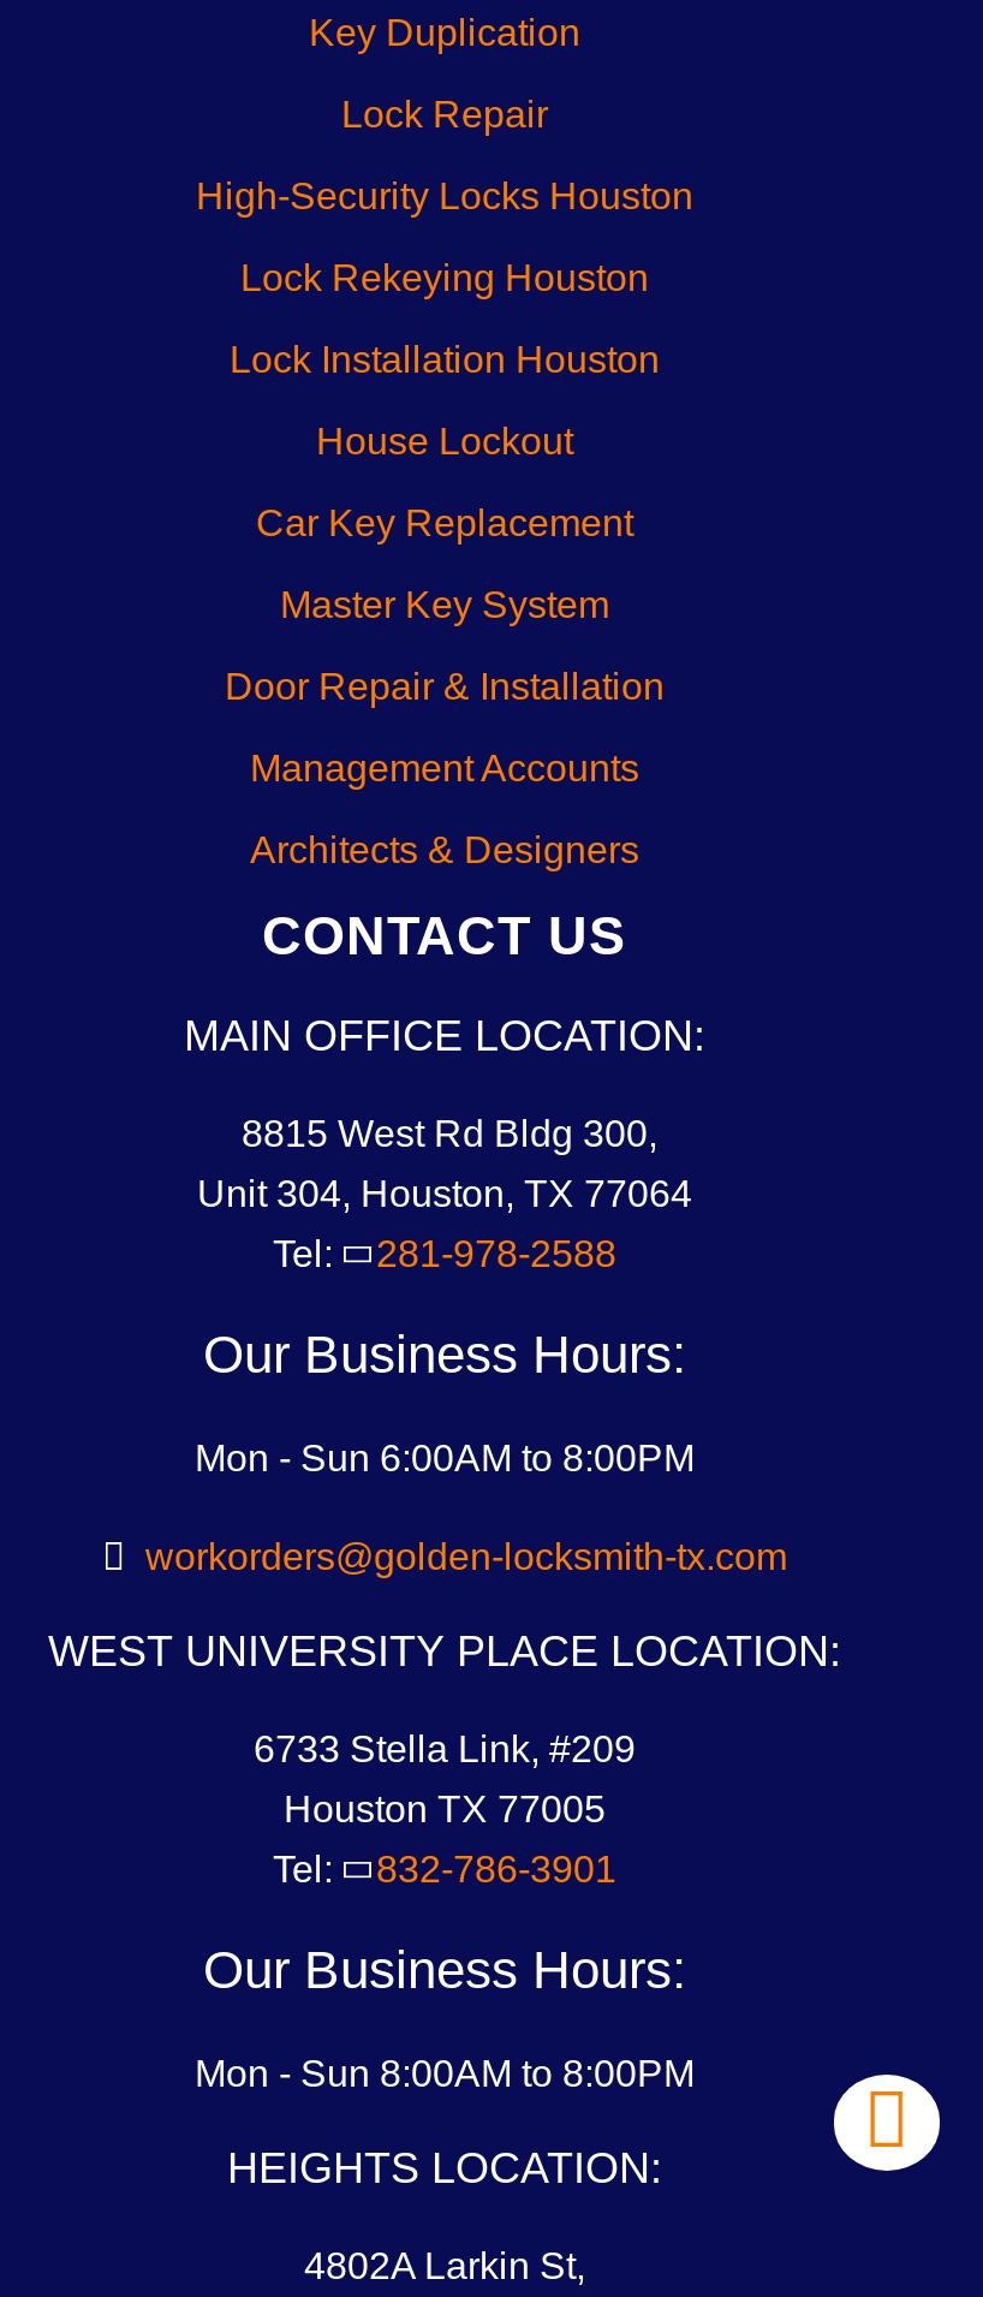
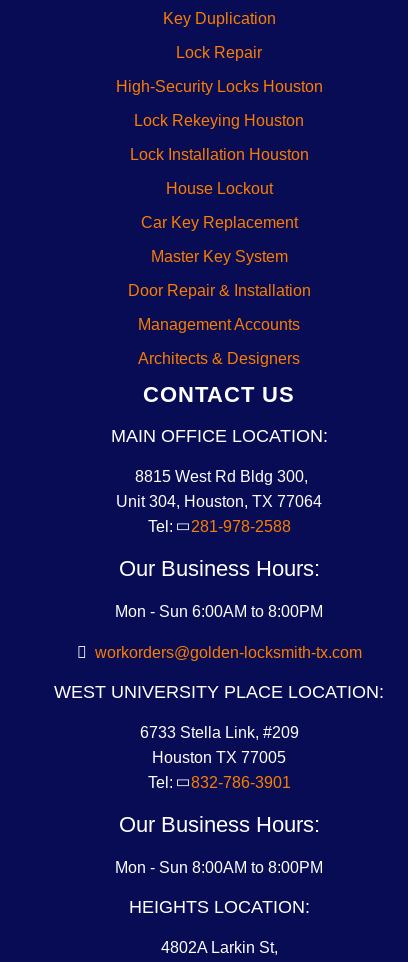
- [image]
